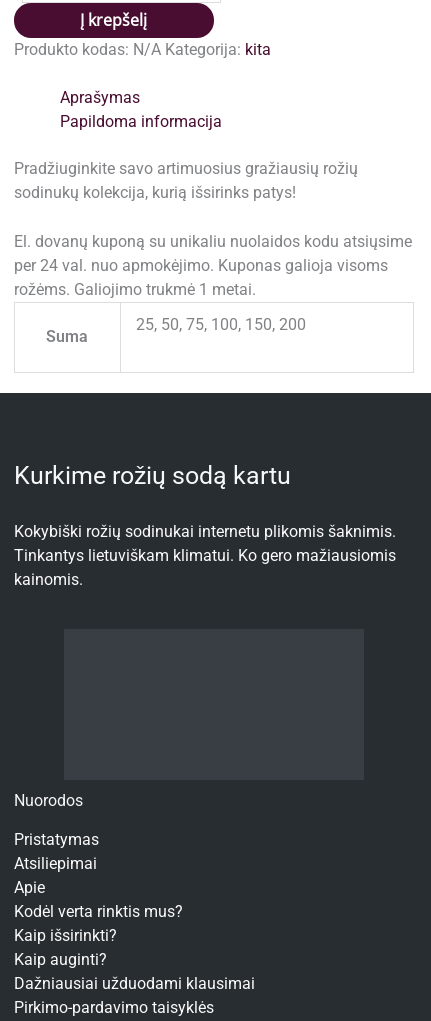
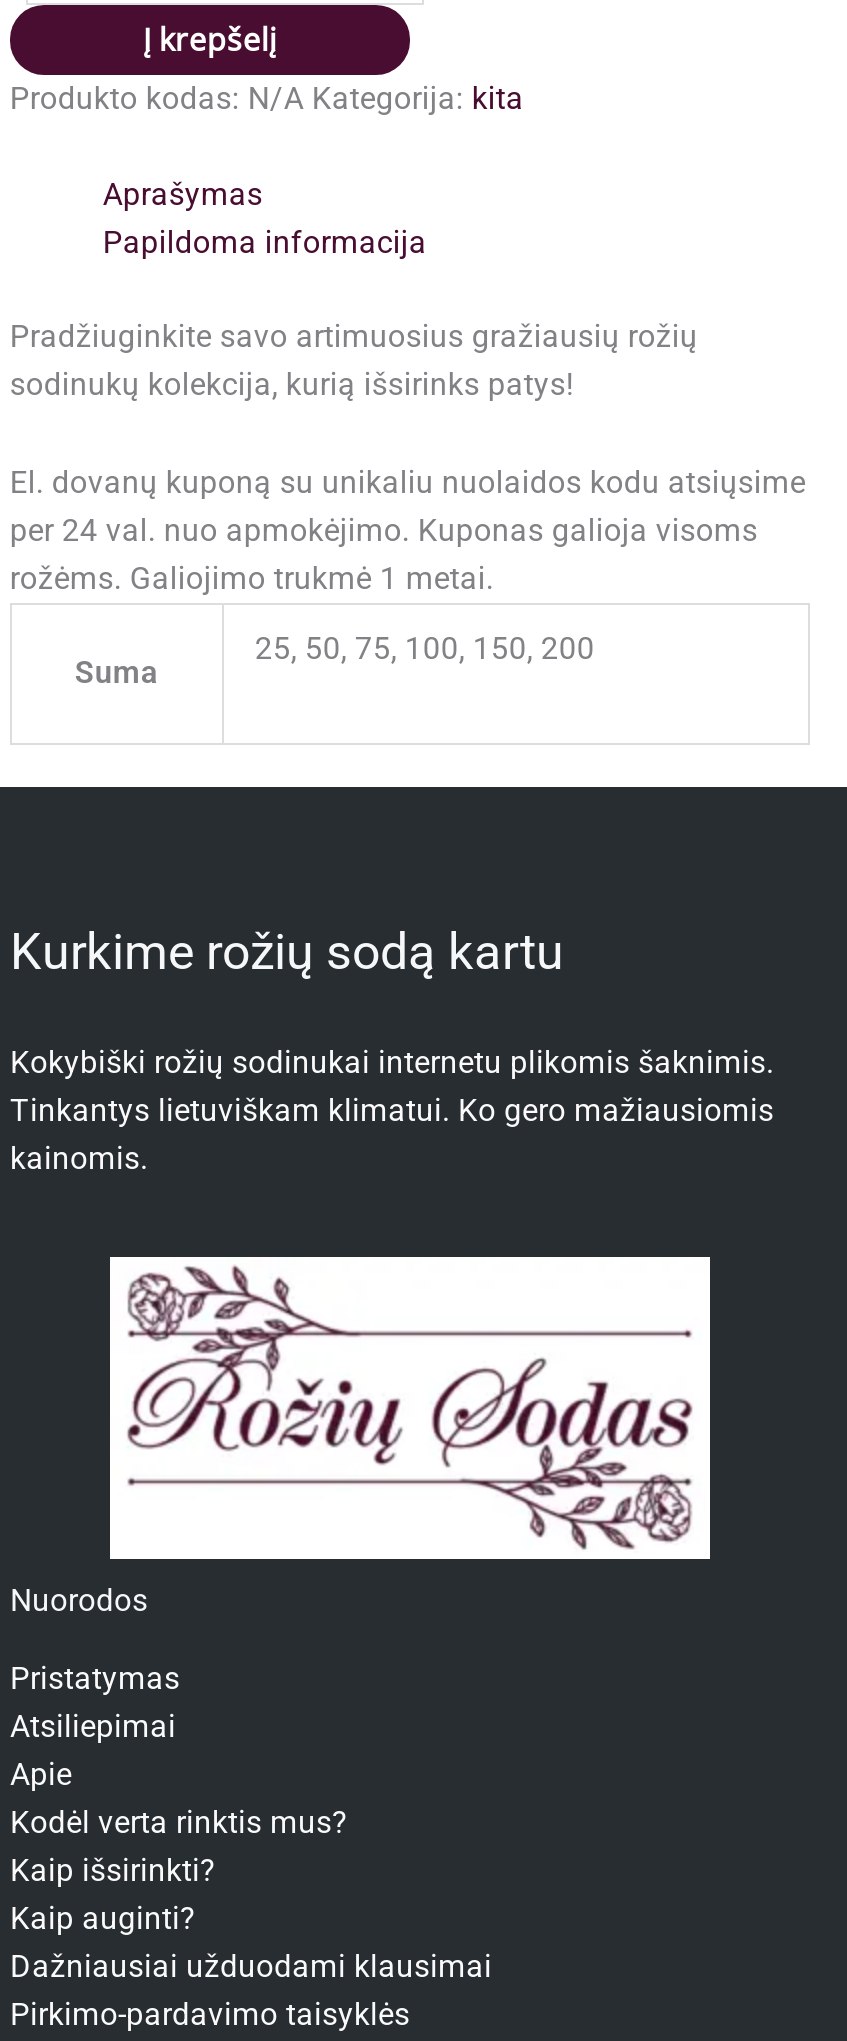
+ [image]
